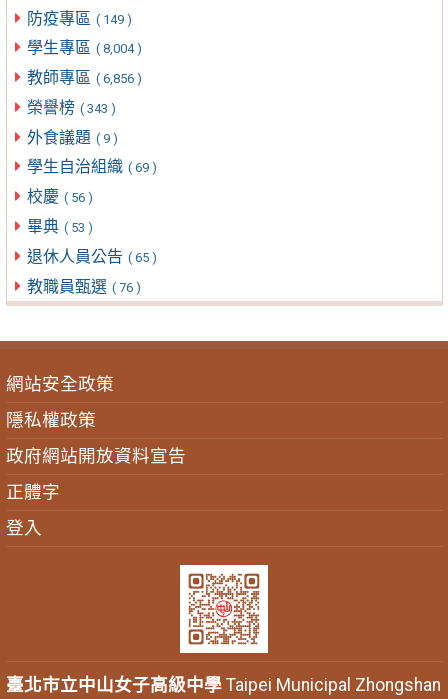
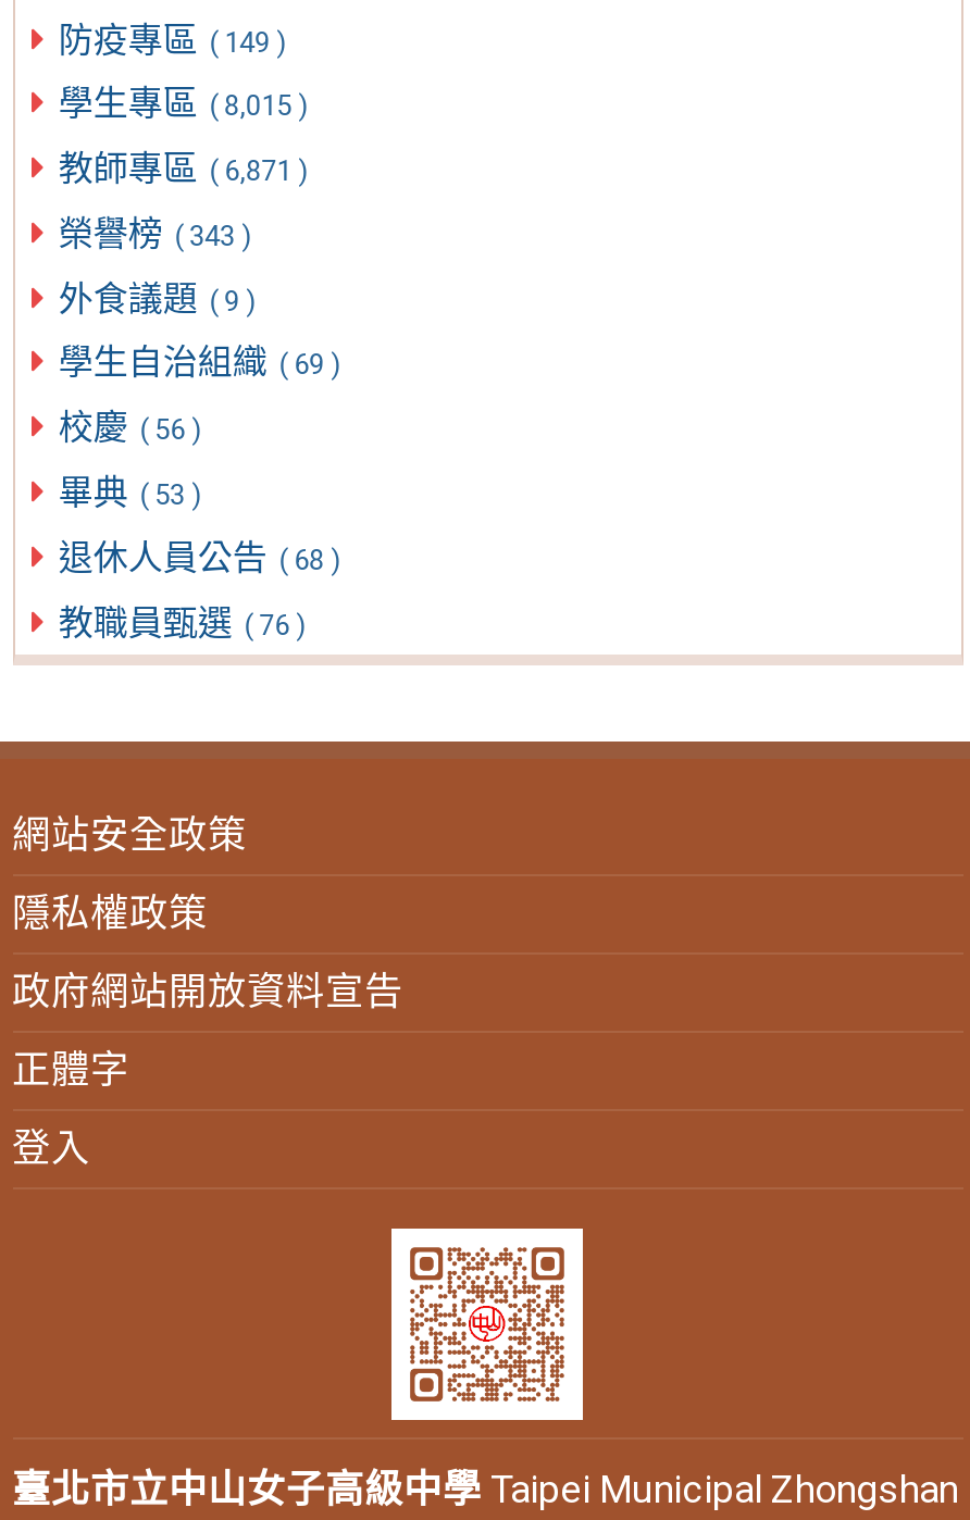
- 學生專區 ( 8,004 )
+ 學生專區 ( 8,015 )

- 教師專區 ( 6,856 )
+ 教師專區 ( 6,871 )

- 退休人員公告 ( 65 )
+ 退休人員公告 ( 68 )
